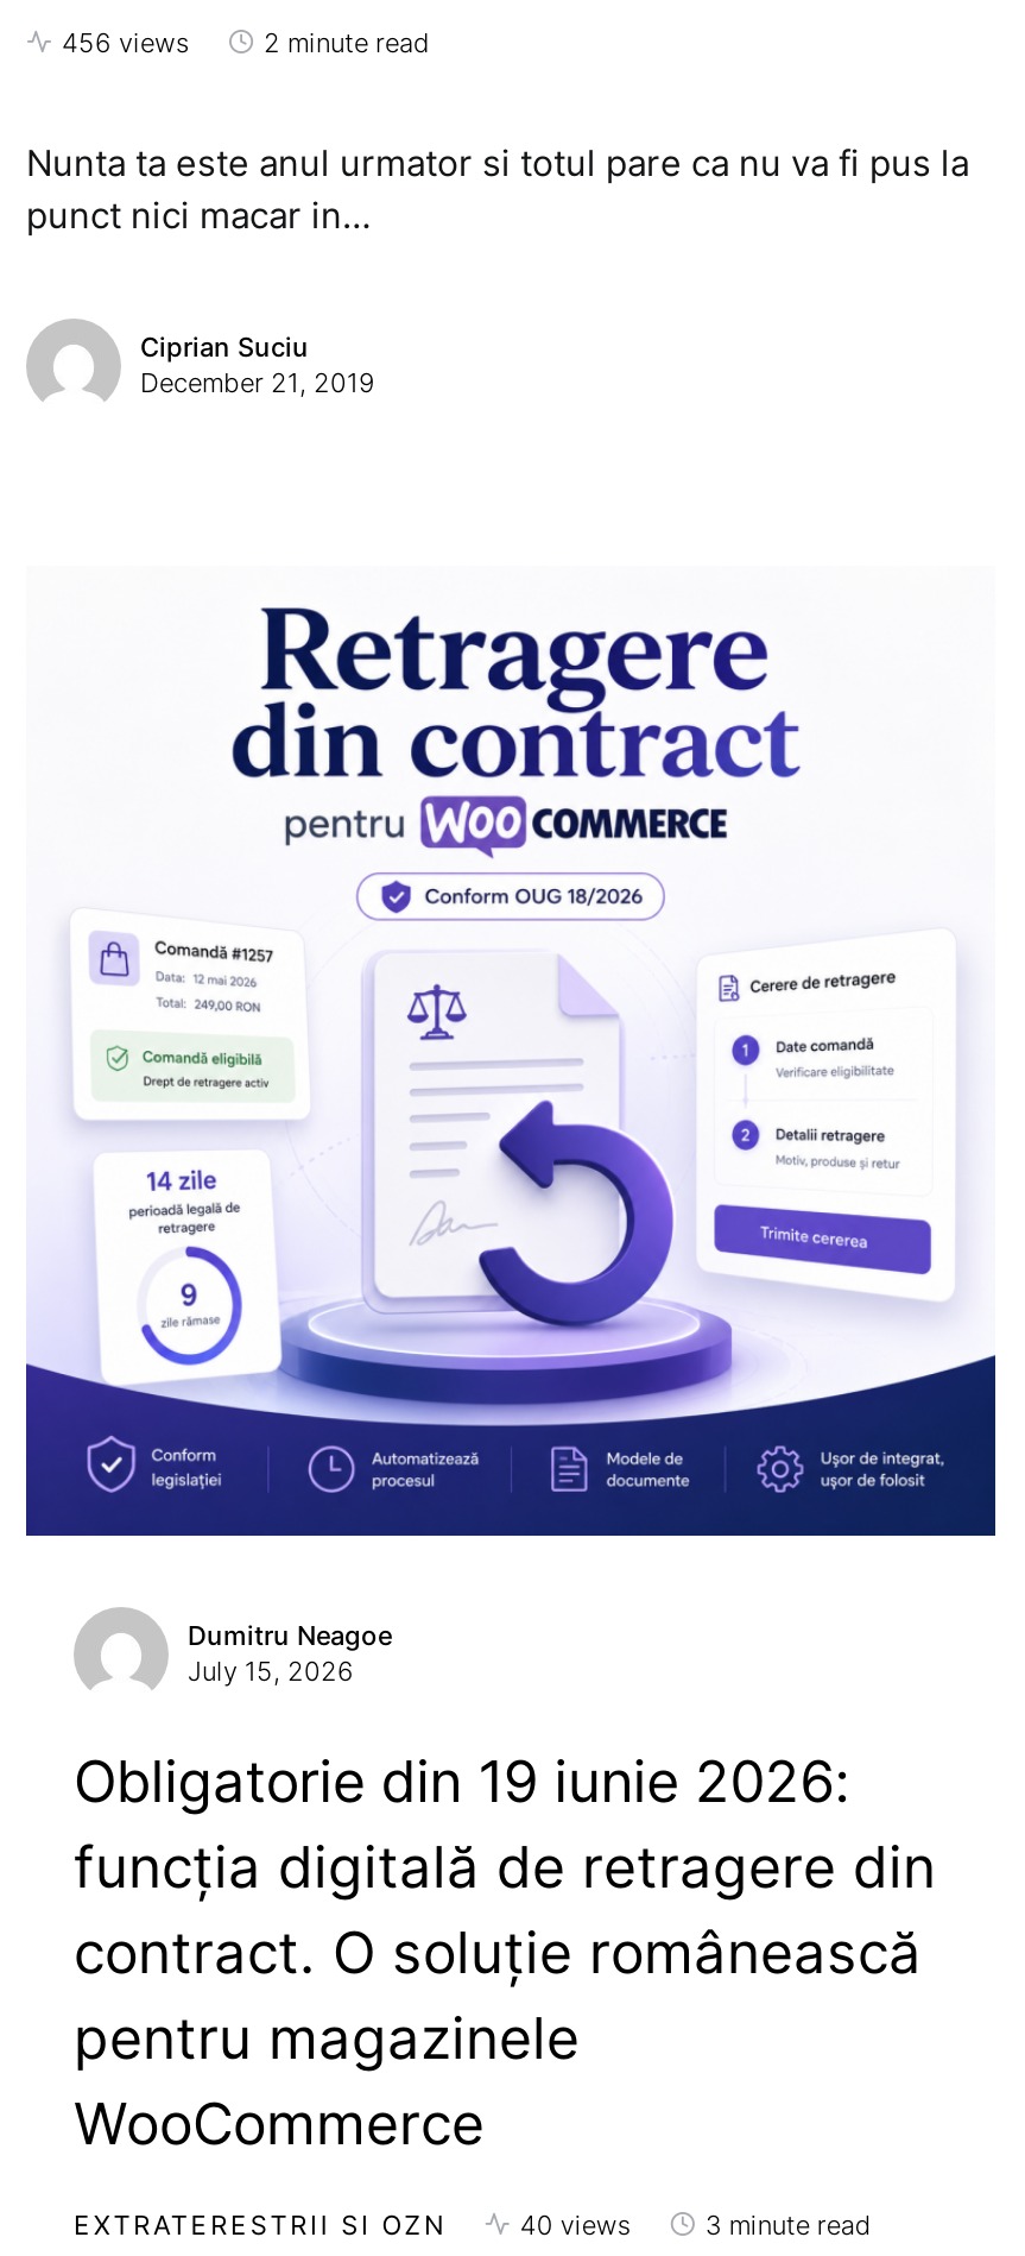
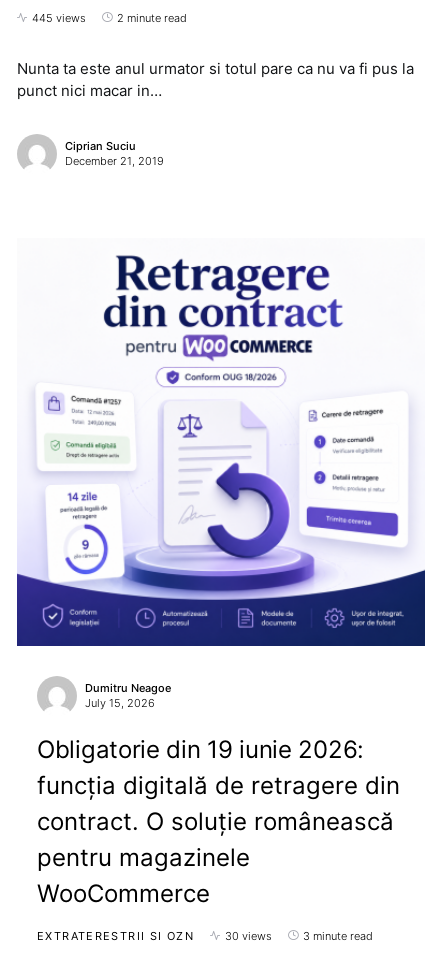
- 456 views
+ 445 views

- 40 views
+ 30 views
